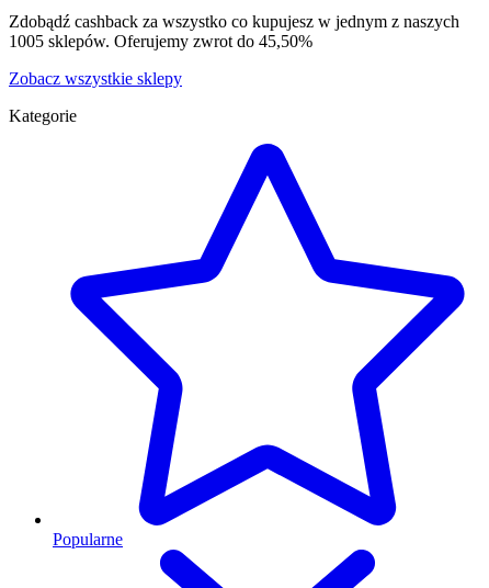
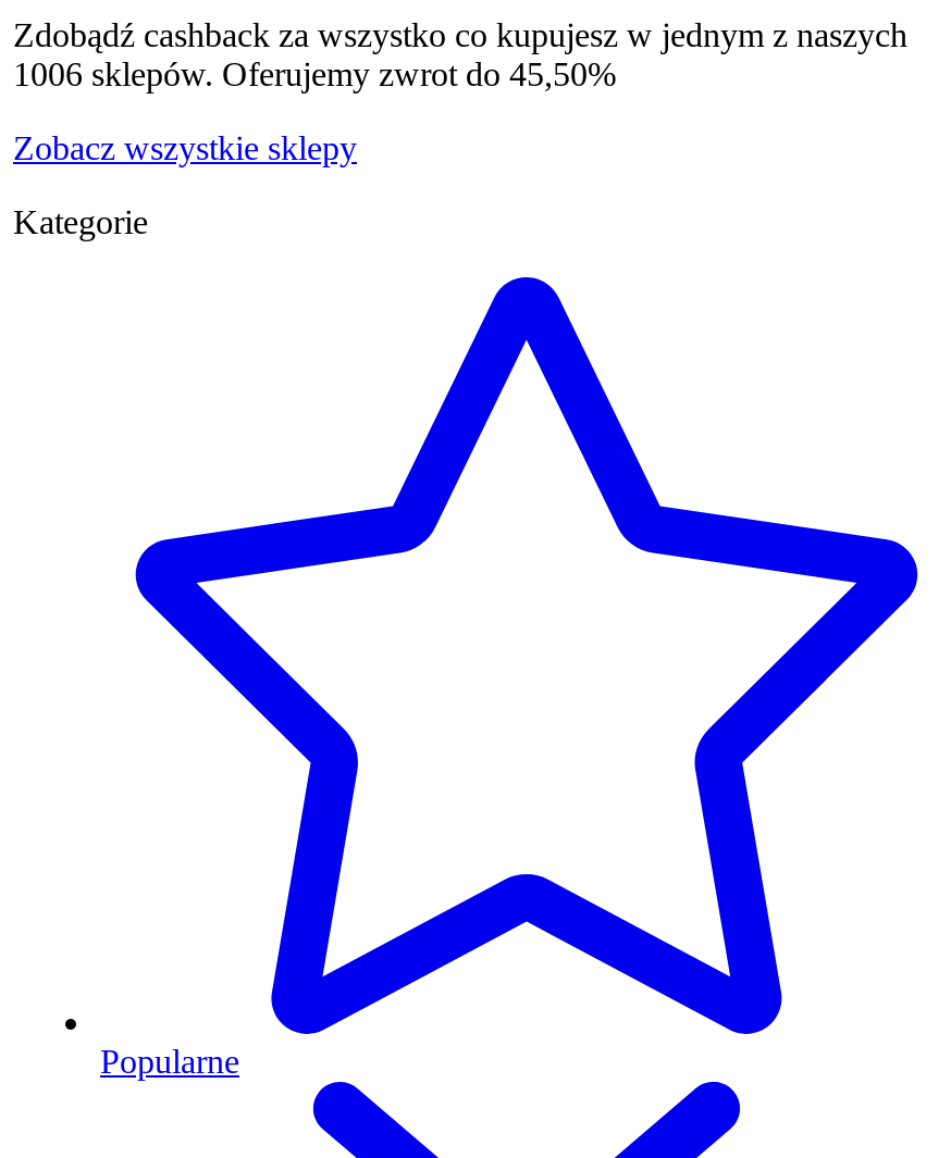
- 1005 sklepów. Oferujemy zwrot do 45,50%
+ 1006 sklepów. Oferujemy zwrot do 45,50%
